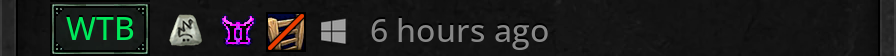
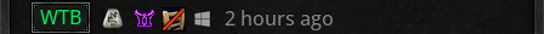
- 6 hours ago
+ 2 hours ago
